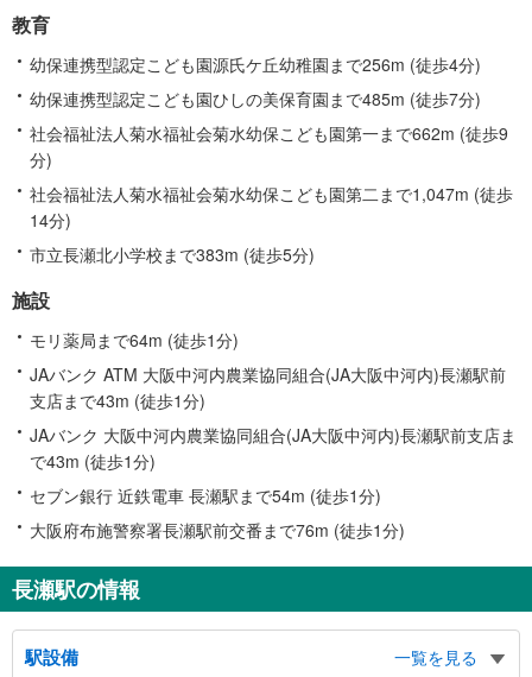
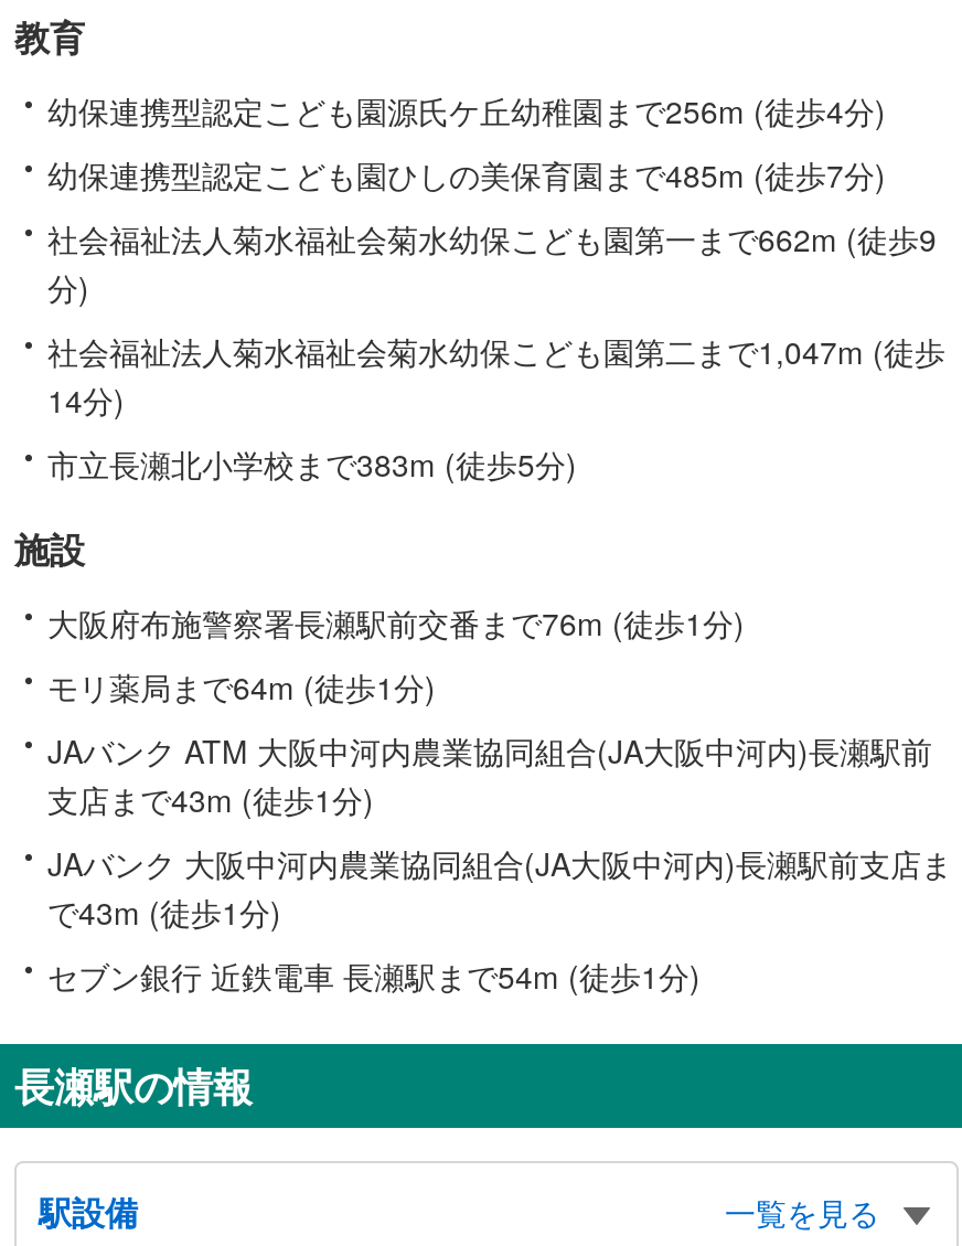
moved down: モリ薬局まで64m (徒歩1分) | JAバンク ATM 大阪中河内農業協同組合(JA大阪中河内)長瀬駅前 | 支店まで43m (徒歩1分) | JAバンク 大阪中河内農業協同組合(JA大阪中河内)長瀬駅前支店ま | で43m (徒歩1分) | セブン銀行 近鉄電車 長瀬駅まで54m (徒歩1分)

moved up: 大阪府布施警察署長瀬駅前交番まで76m (徒歩1分)
